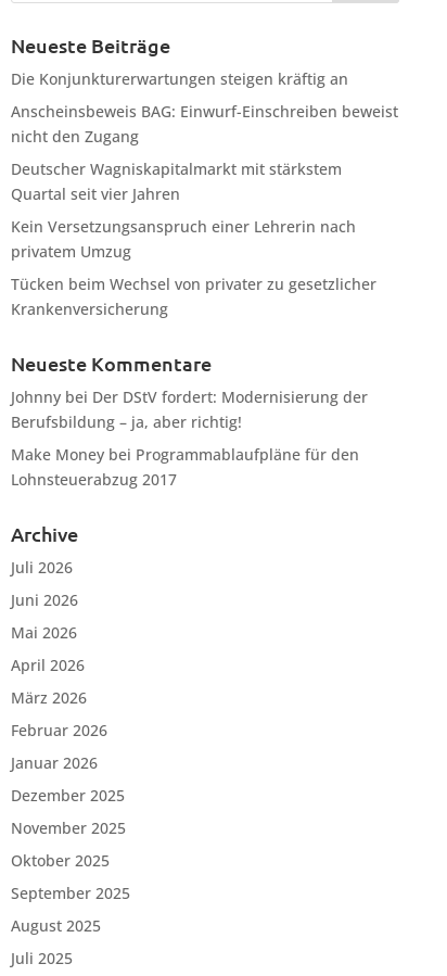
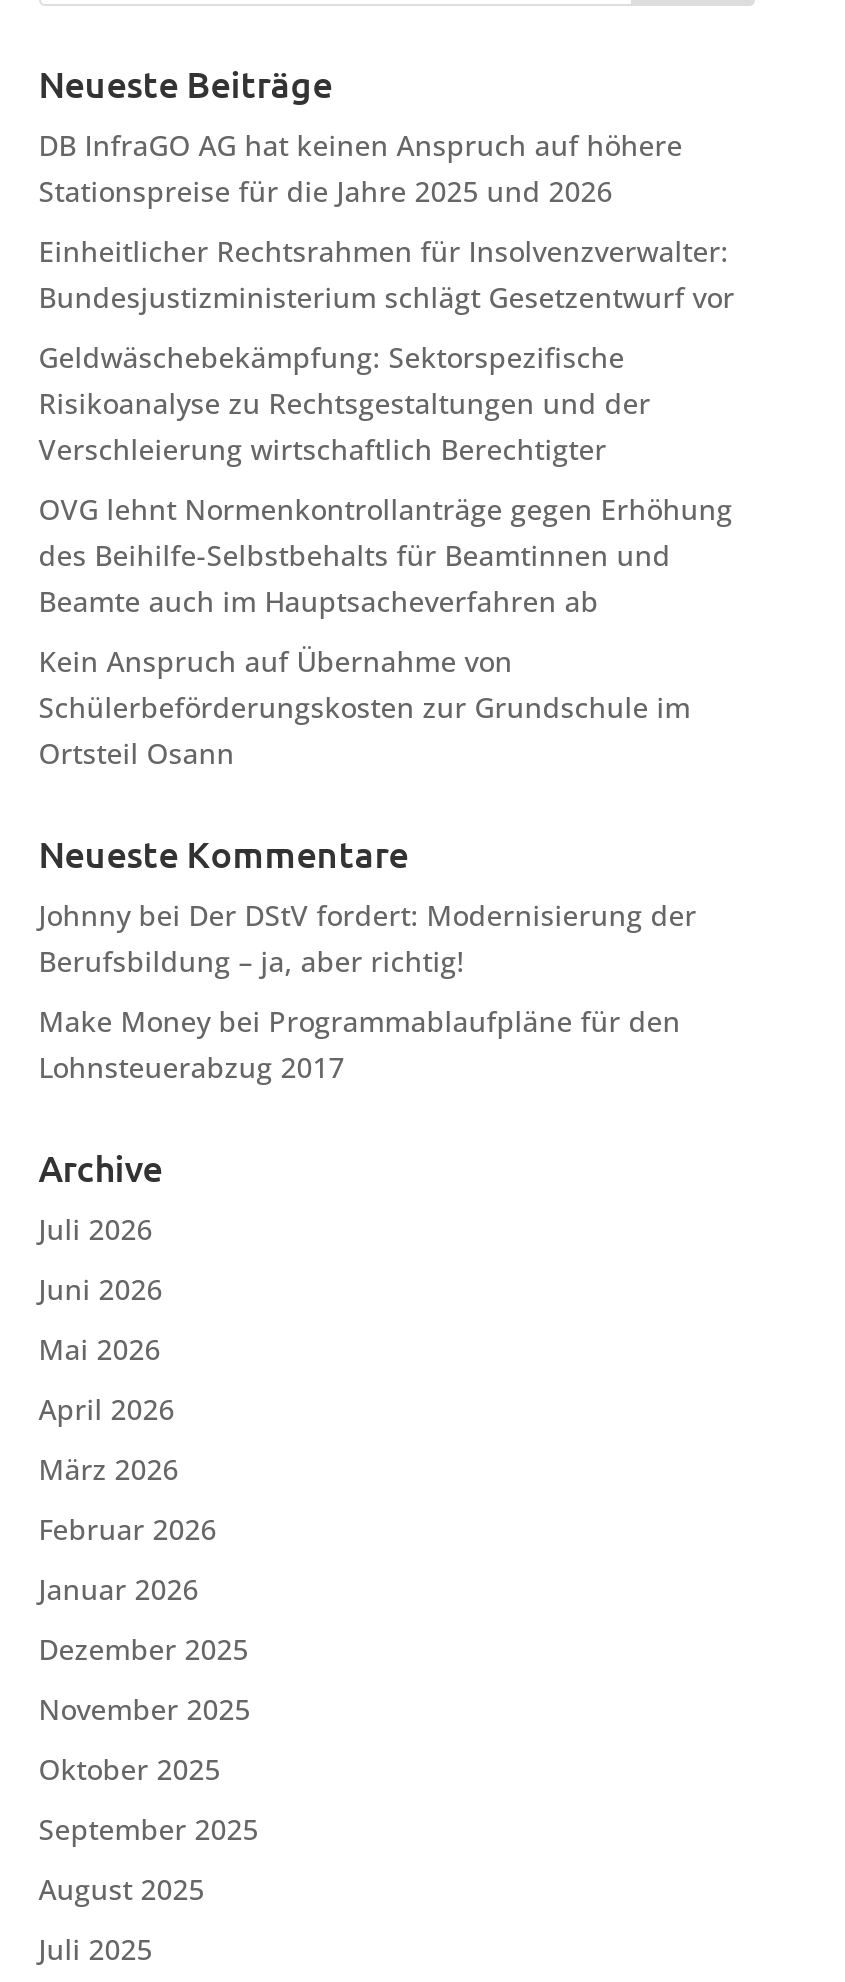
- Die Konjunkturerwartungen steigen kräftig an
+ DB InfraGO AG hat keinen Anspruch auf höhere
+ Stationspreise für die Jahre 2025 und 2026

- Anscheinsbeweis BAG: Einwurf-Einschreiben beweist
- nicht den Zugang
+ Einheitlicher Rechtsrahmen für Insolvenzverwalter:
+ Bundesjustizministerium schlägt Gesetzentwurf vor

- Deutscher Wagniskapitalmarkt mit stärkstem
- Quartal seit vier Jahren
+ Geldwäschebekämpfung: Sektorspezifische
+ Risikoanalyse zu Rechtsgestaltungen und der
+ Verschleierung wirtschaftlich Berechtigter

- Kein Versetzungsanspruch einer Lehrerin nach
- privatem Umzug
+ OVG lehnt Normenkontrollanträge gegen Erhöhung
+ des Beihilfe-Selbstbehalts für Beamtinnen und
+ Beamte auch im Hauptsacheverfahren ab

- Tücken beim Wechsel von privater zu gesetzlicher
- Krankenversicherung
+ Kein Anspruch auf Übernahme von
+ Schülerbeförderungskosten zur Grundschule im
+ Ortsteil Osann
